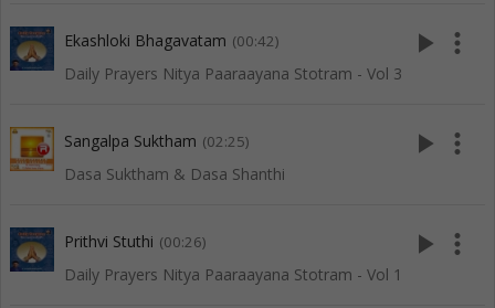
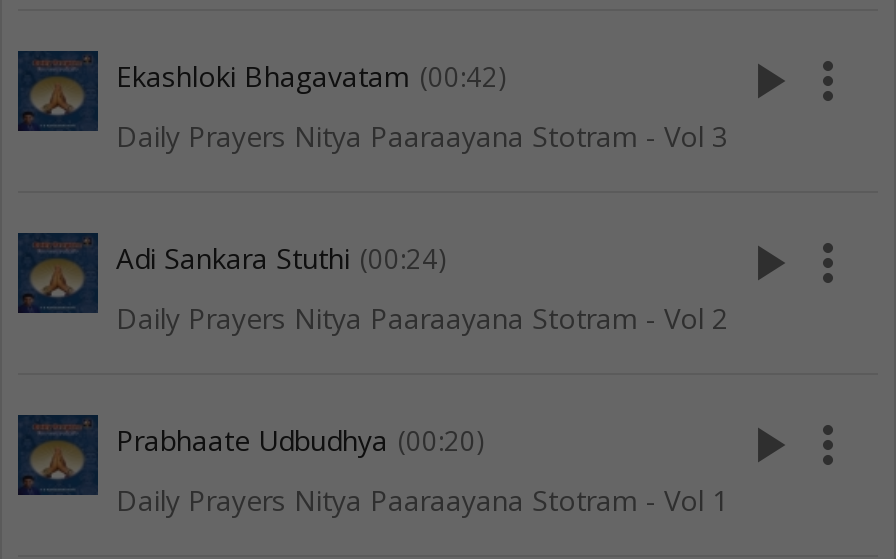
- [image]
- Sangalpa Suktham (02:25)
+ [image]
+ Adi Sankara Stuthi (00:24)

- Dasa Suktham & Dasa Shanthi
+ Daily Prayers Nitya Paaraayana Stotram - Vol 2

- Prithvi Stuthi (00:26)
+ Prabhaate Udbudhya (00:20)
